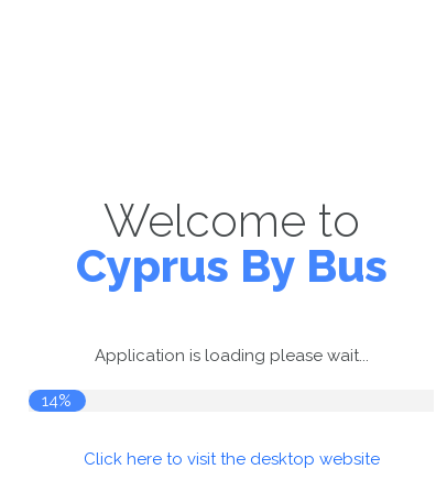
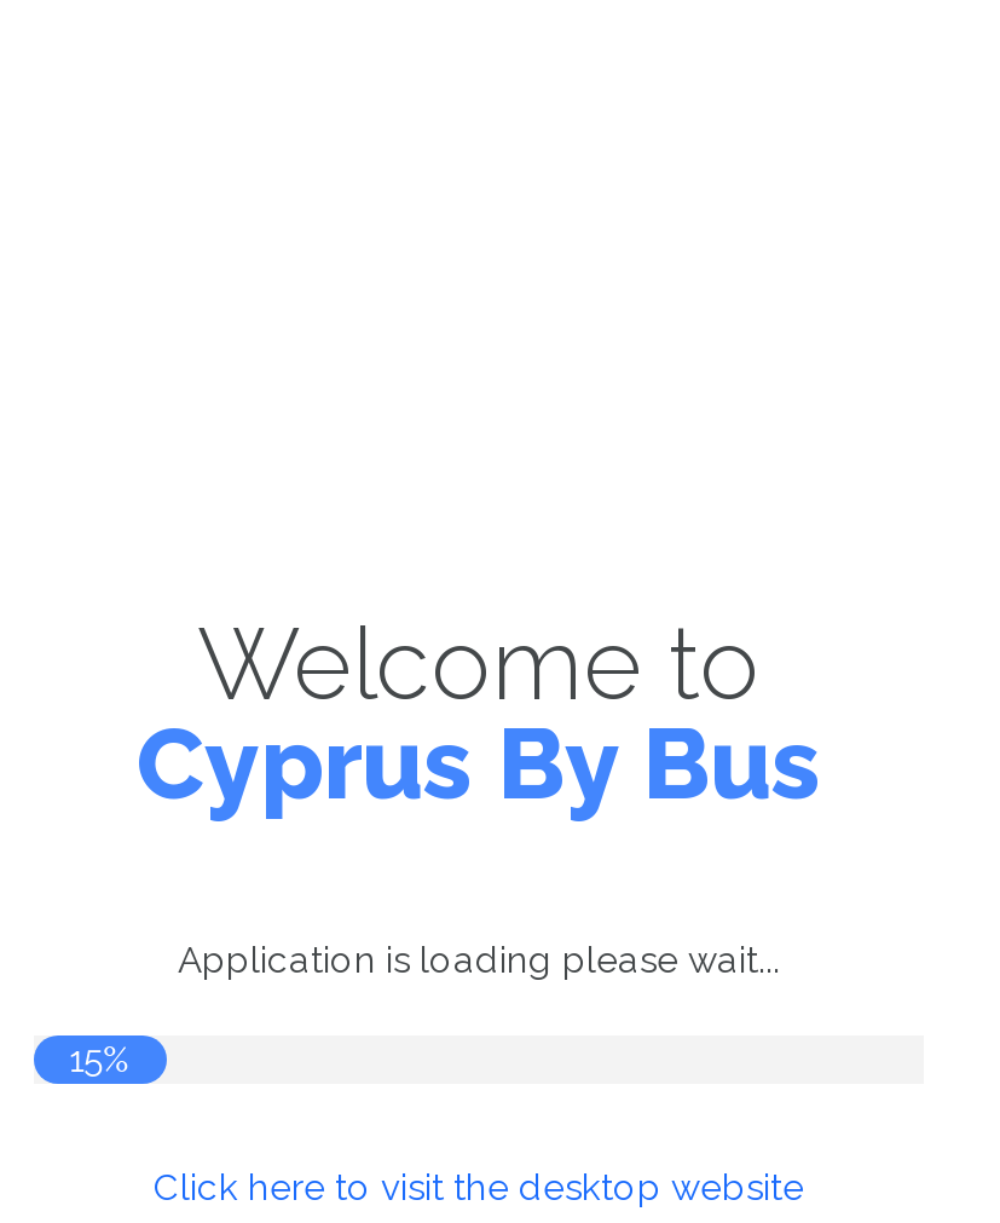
- 14%
+ 15%
